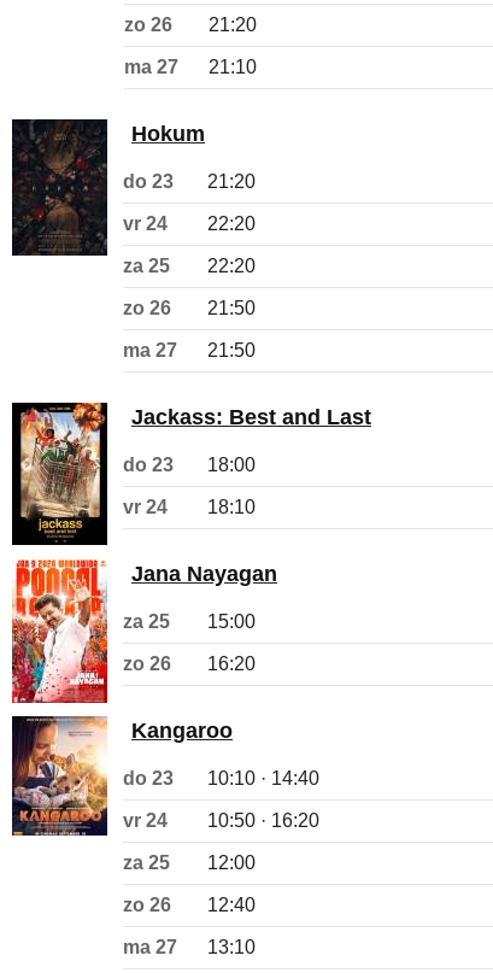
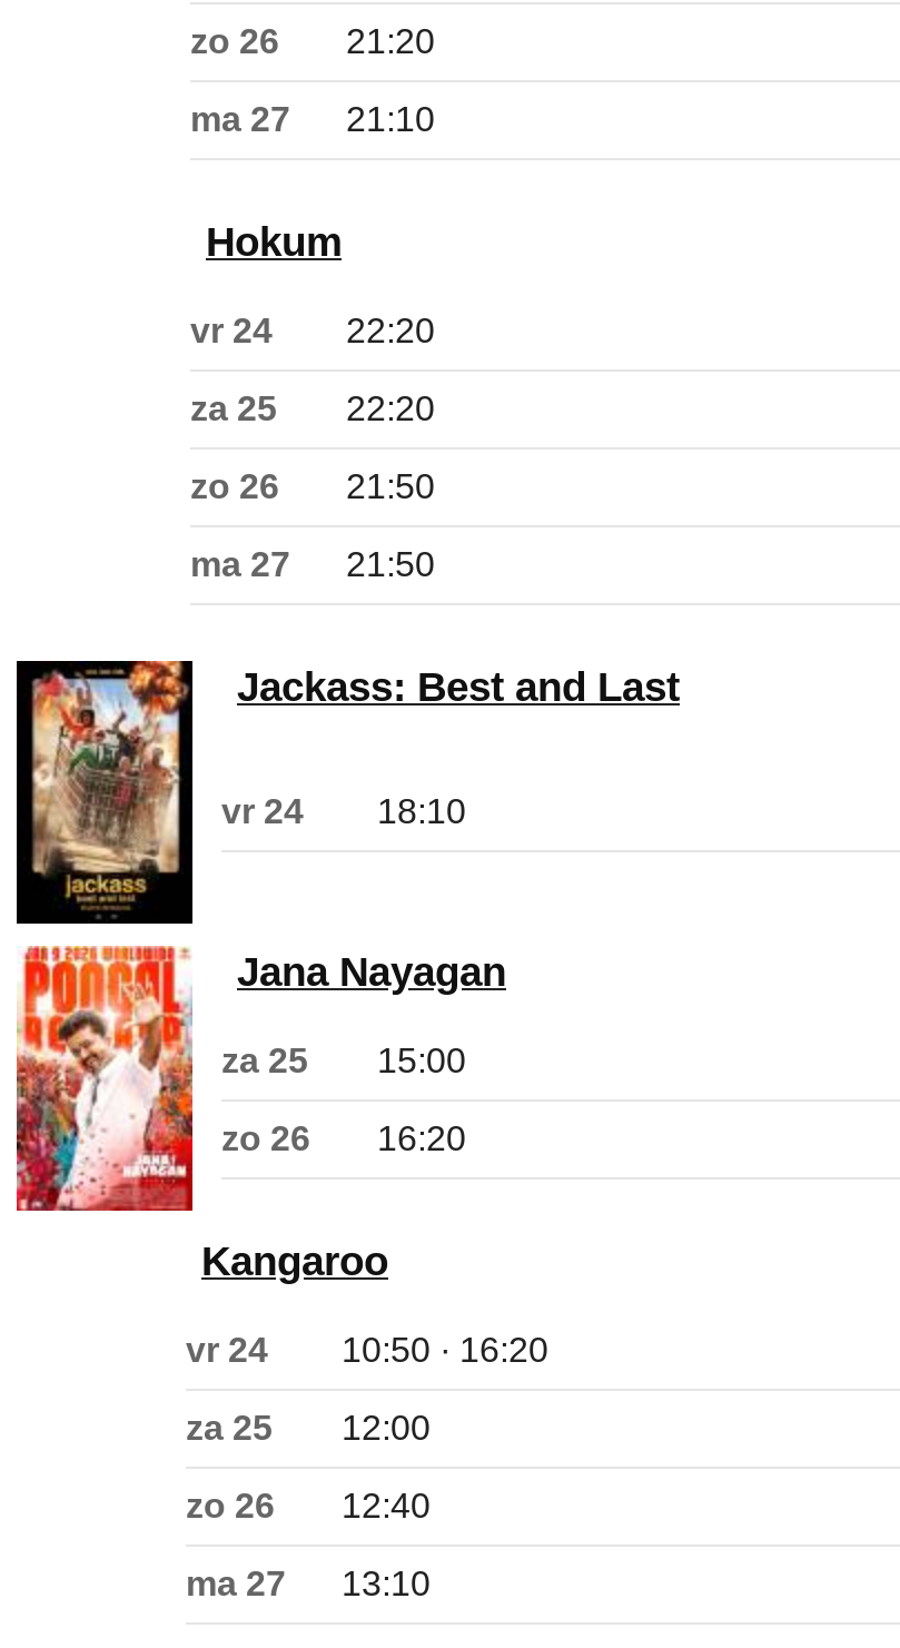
- [image]
- do 23
- 21:20

- do 23
- 18:00

- [image]
- do 23
- 10:10 · 14:40
